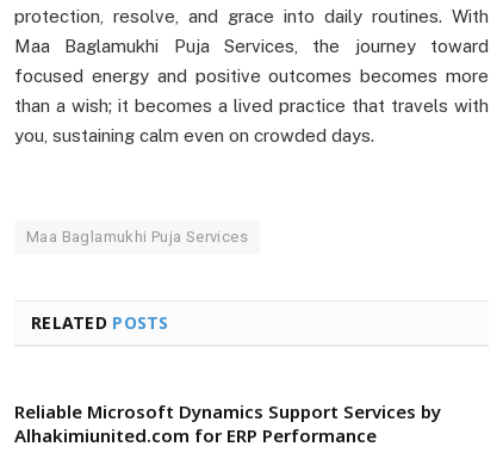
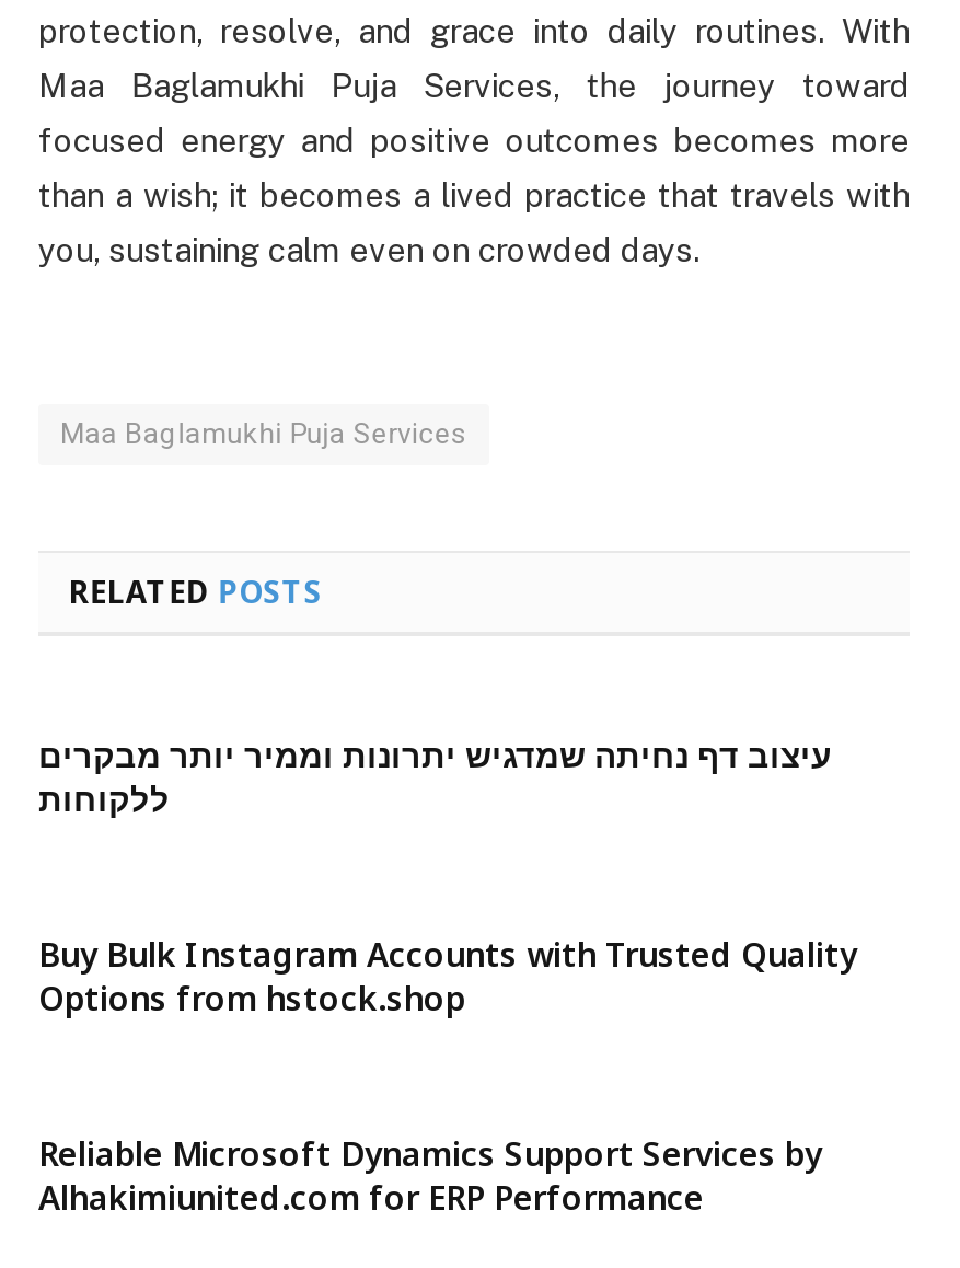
+ עיצוב דף נחיתה שמדגיש יתרונות וממיר יותר מבקרים
+ ללקוחות

+ Buy Bulk Instagram Accounts with Trusted Quality
+ Options from hstock.shop
